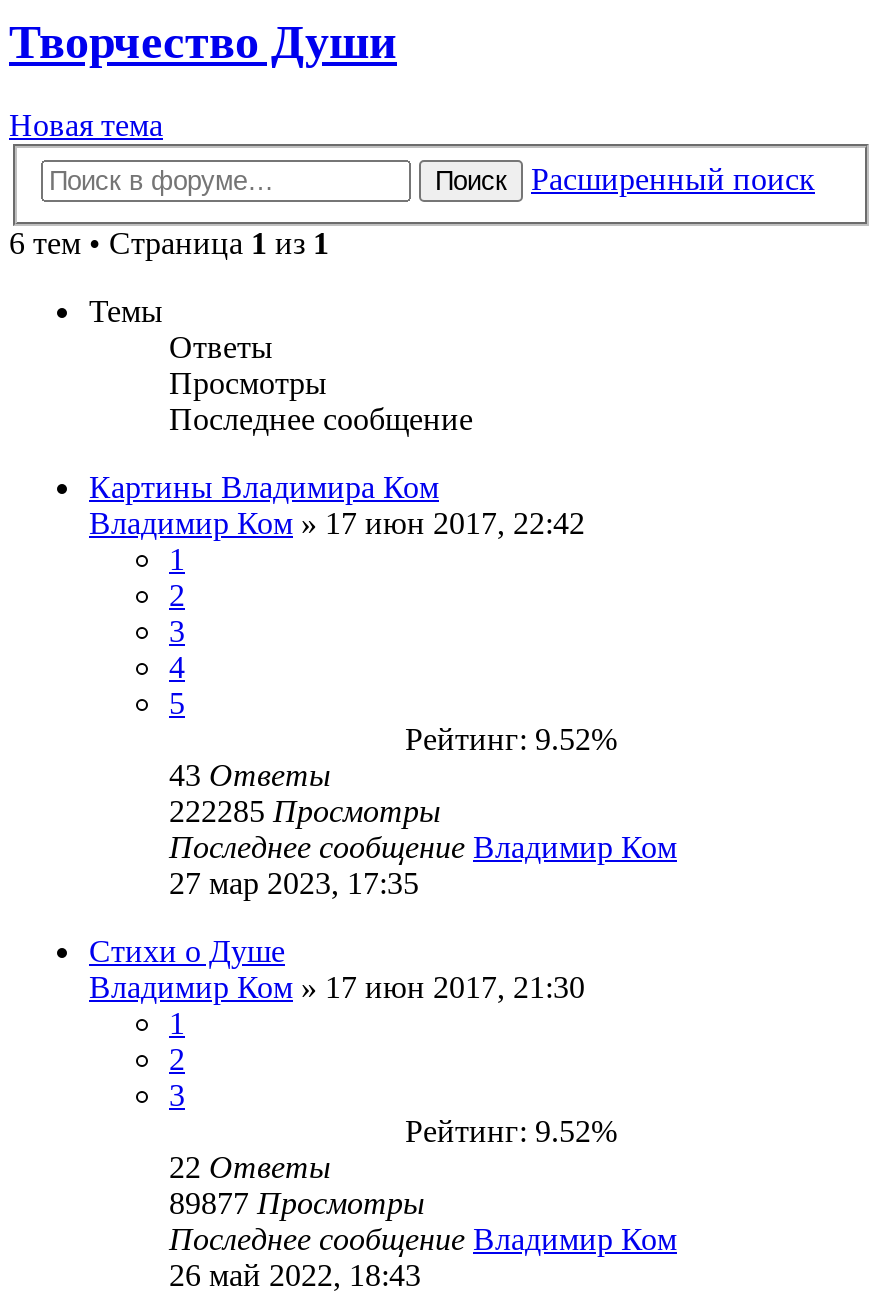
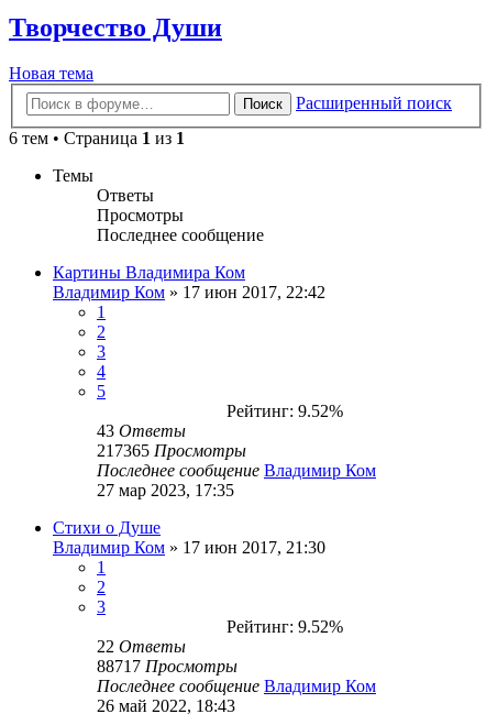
- 222285 Просмотры
+ 217365 Просмотры

- 89877 Просмотры
+ 88717 Просмотры
